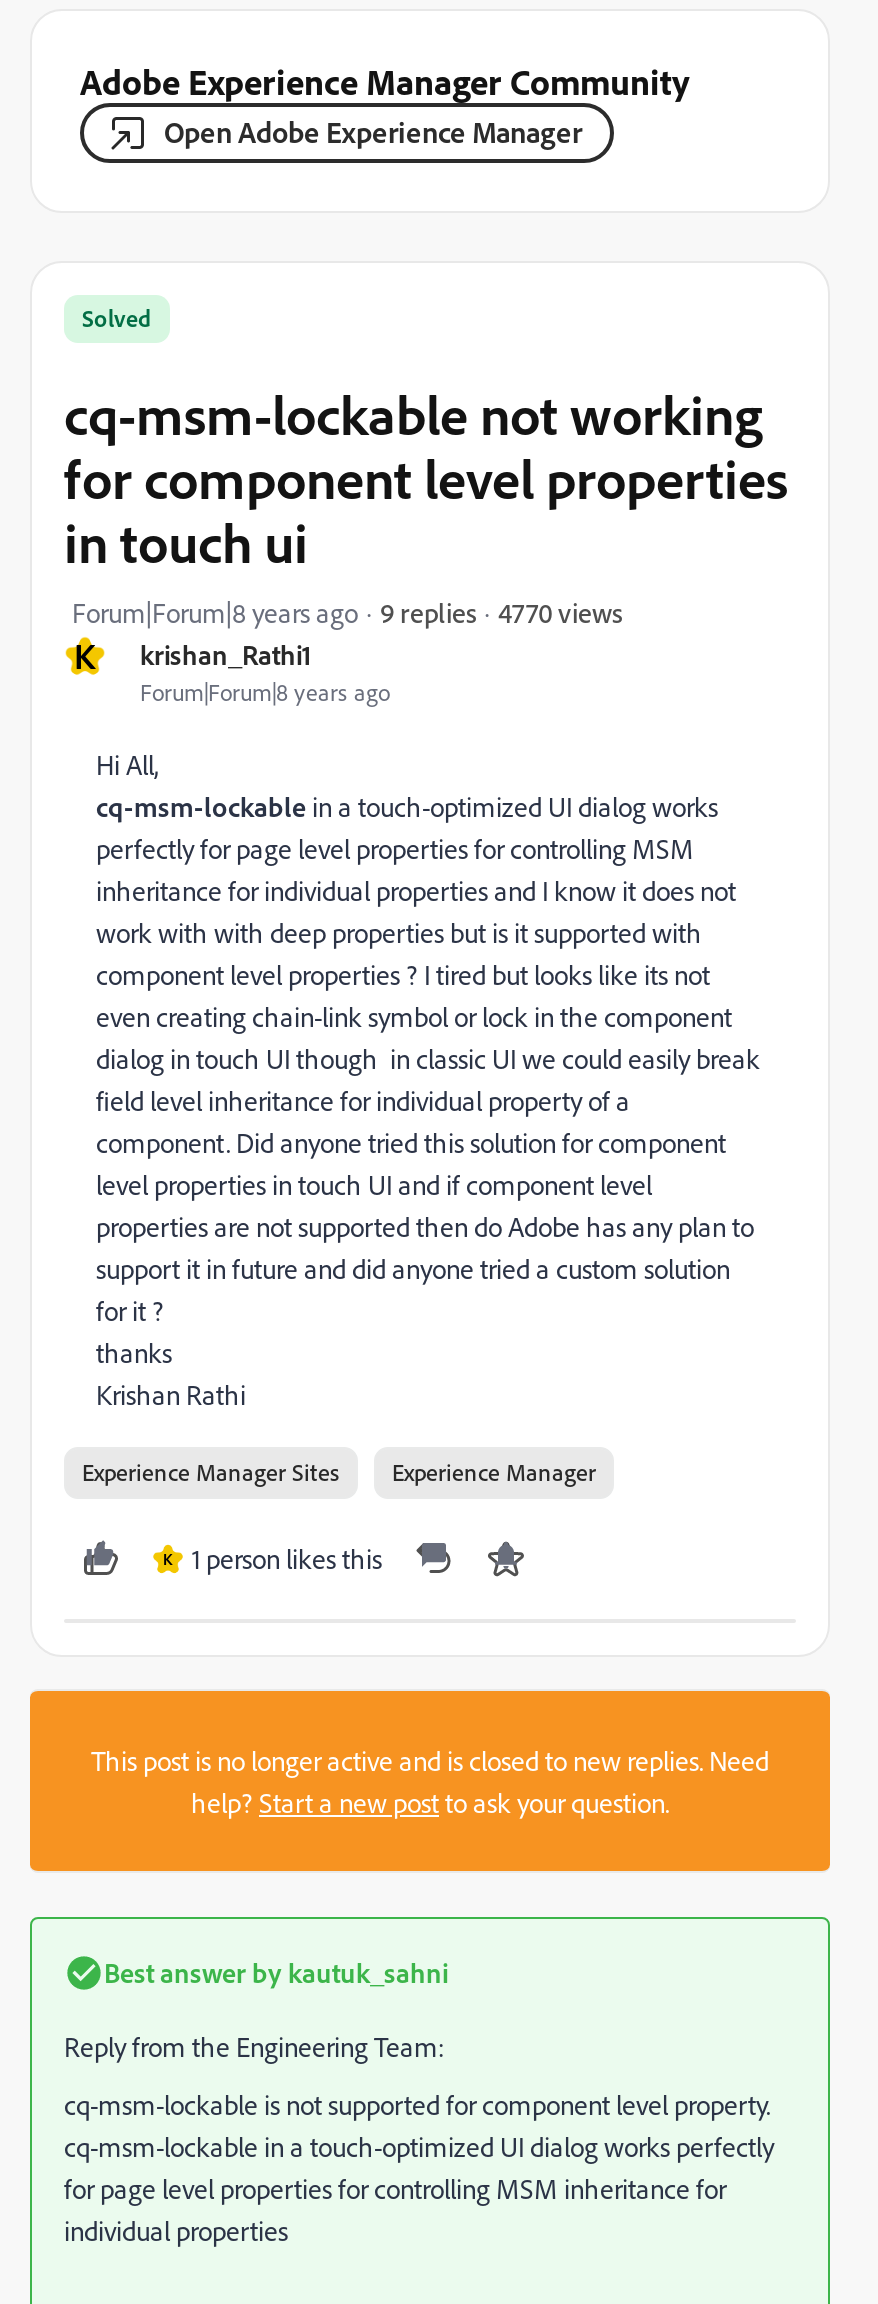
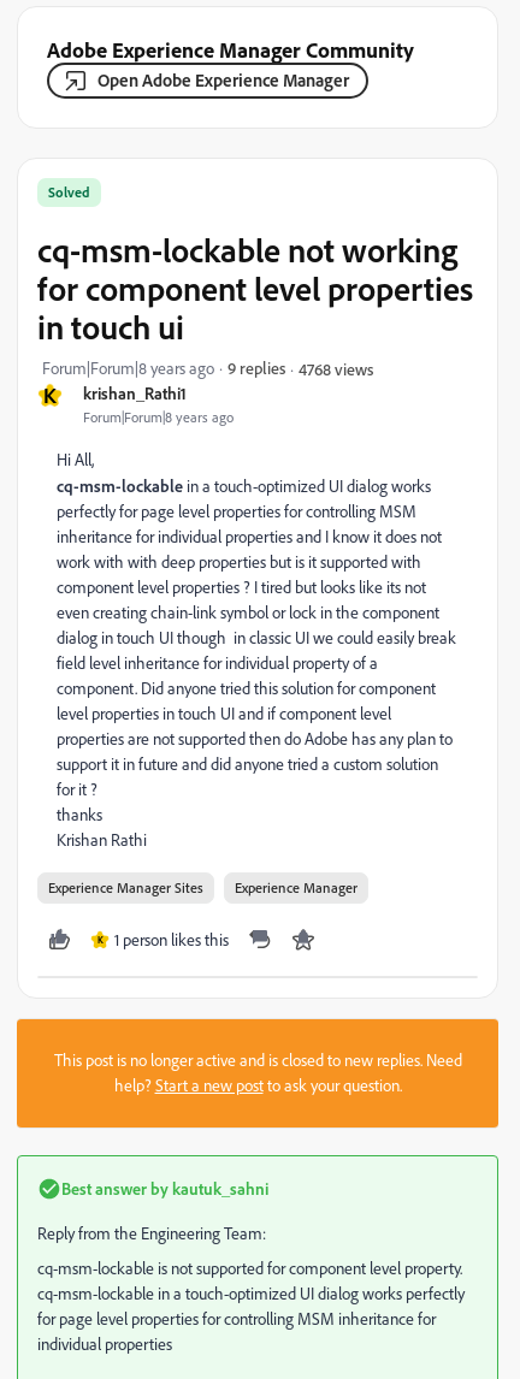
- 4770 views
+ 4768 views
